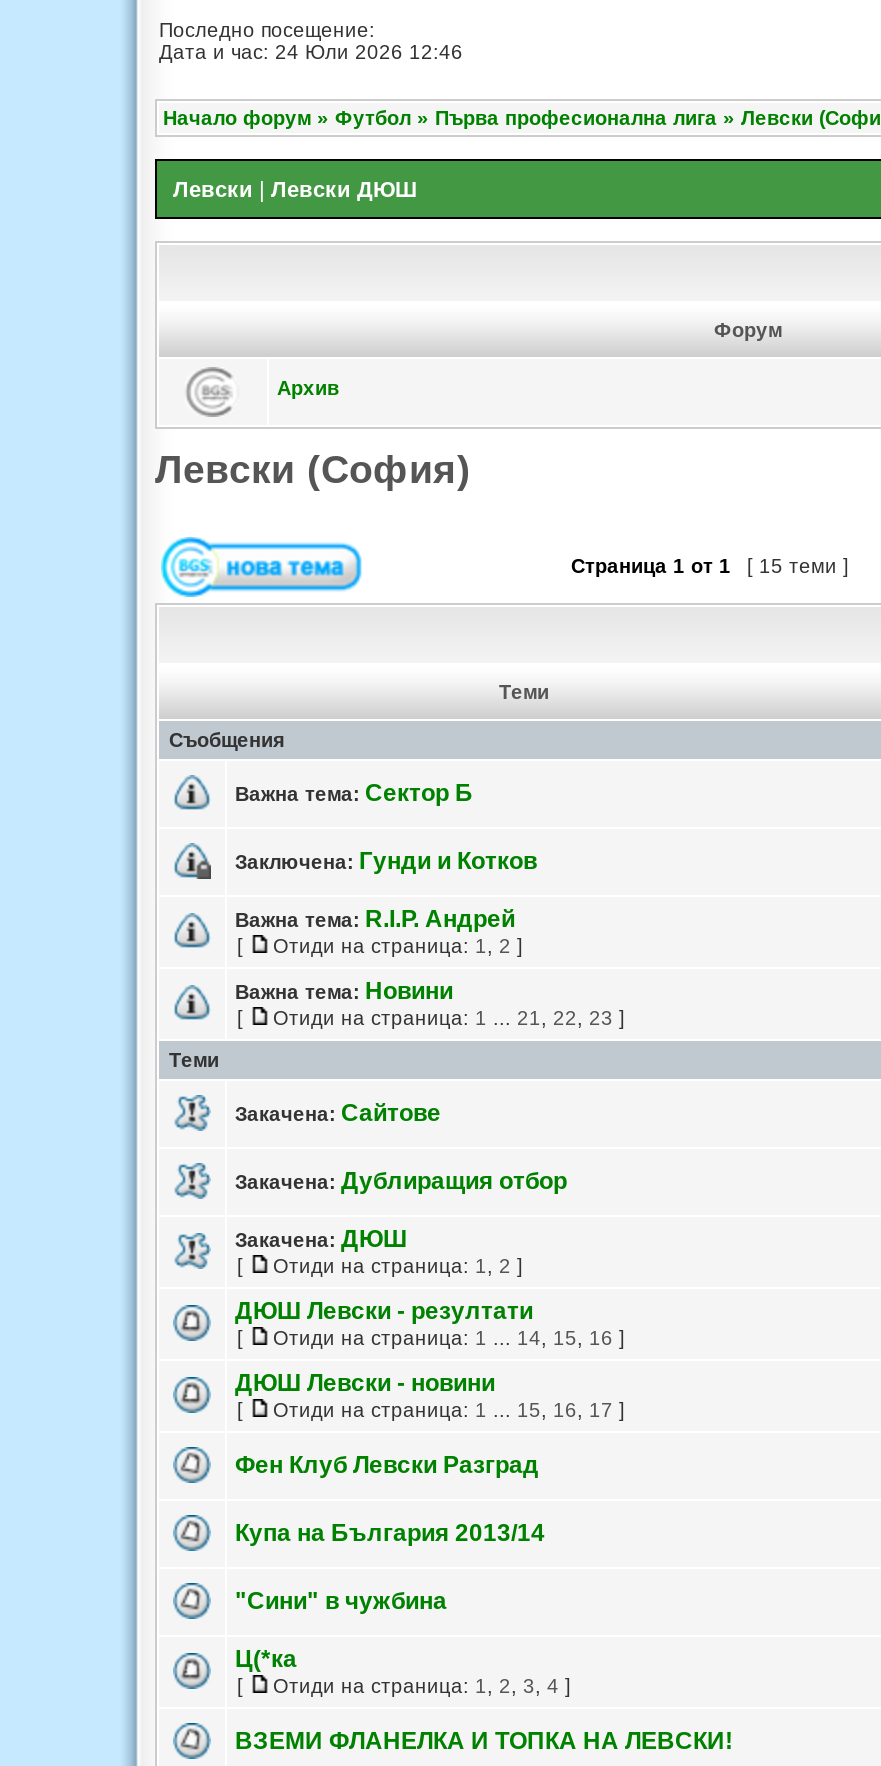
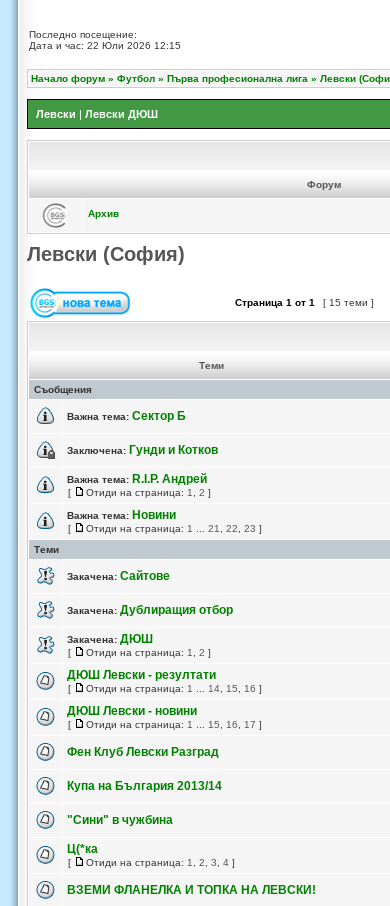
- Дата и час: 24 Юли 2026 12:46
+ Дата и час: 22 Юли 2026 12:15
